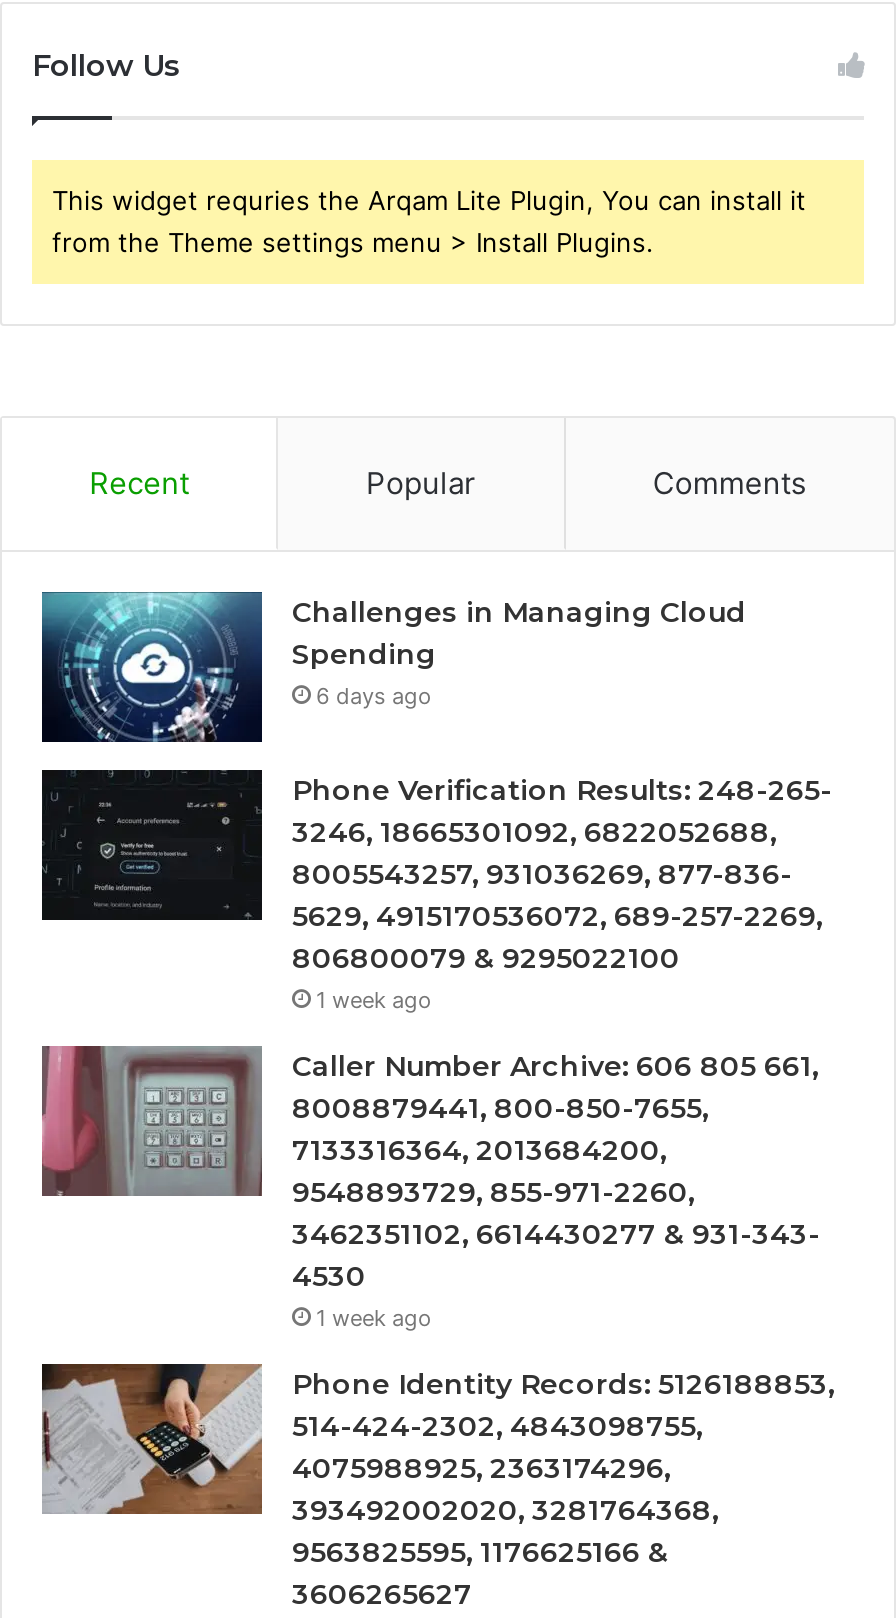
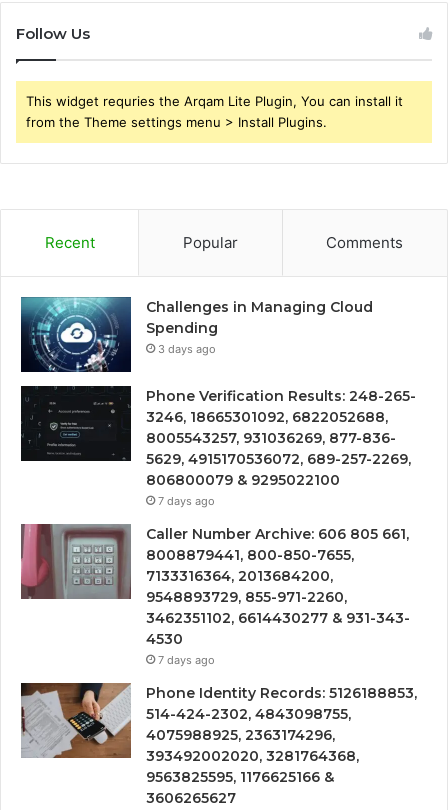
- 6 days ago
+ 3 days ago

- 1 week ago
+ 7 days ago

- 1 week ago
+ 7 days ago
